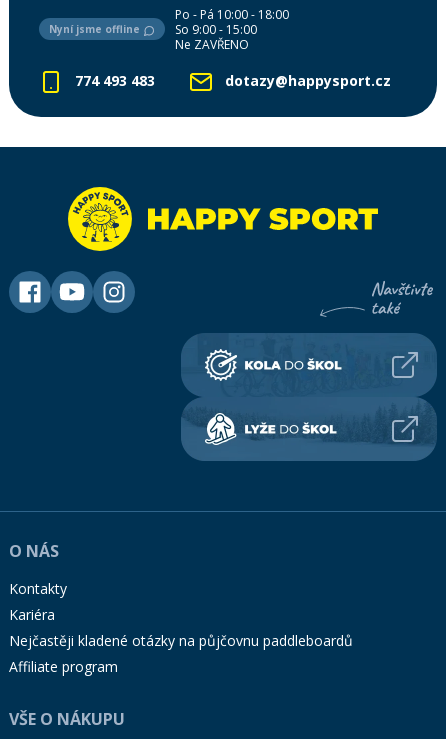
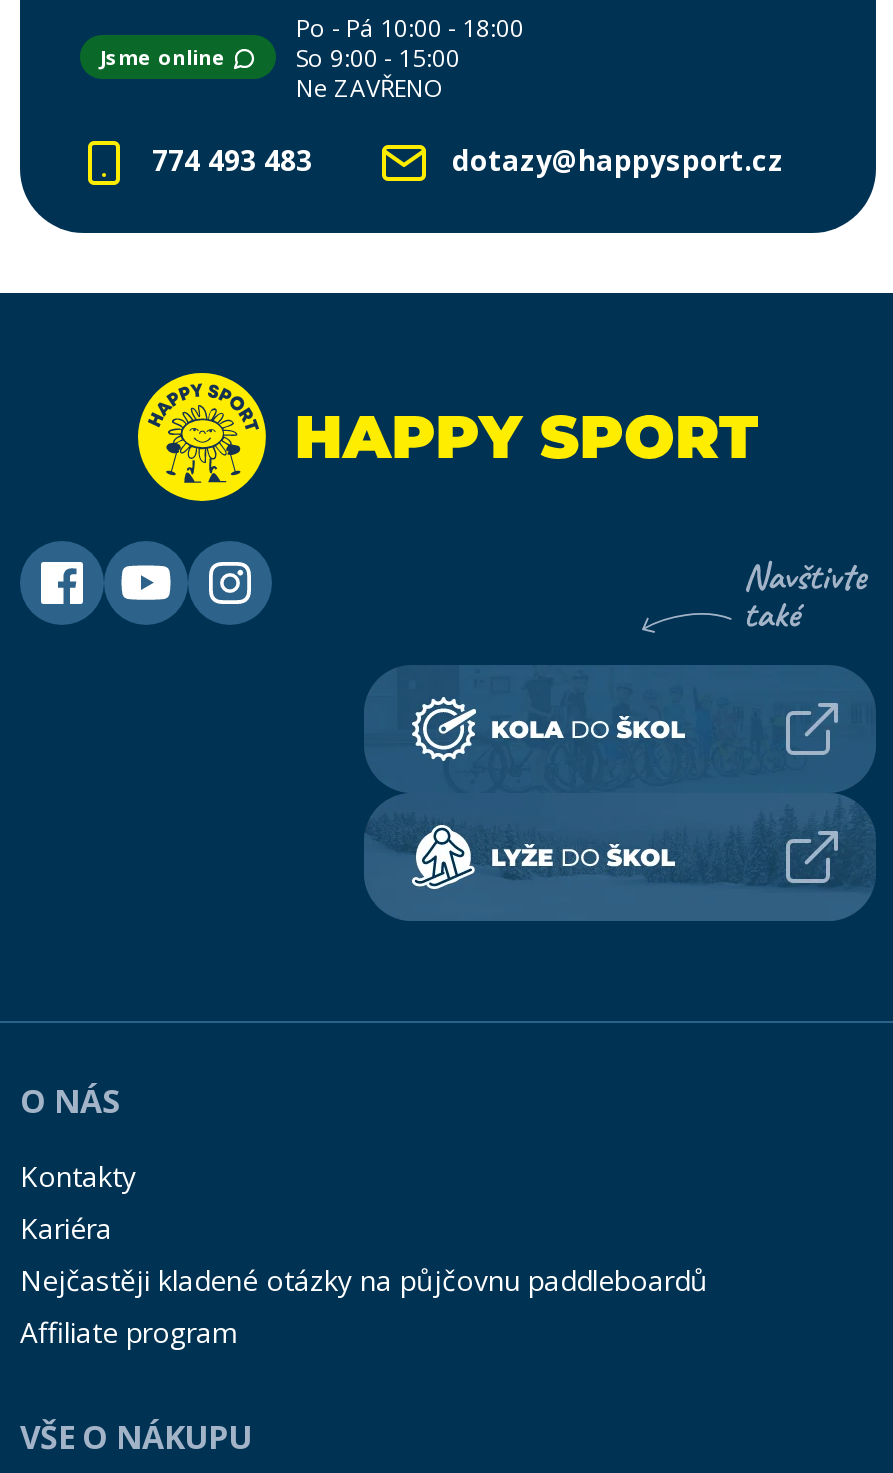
- Nyní jsme offline
+ Jsme online
